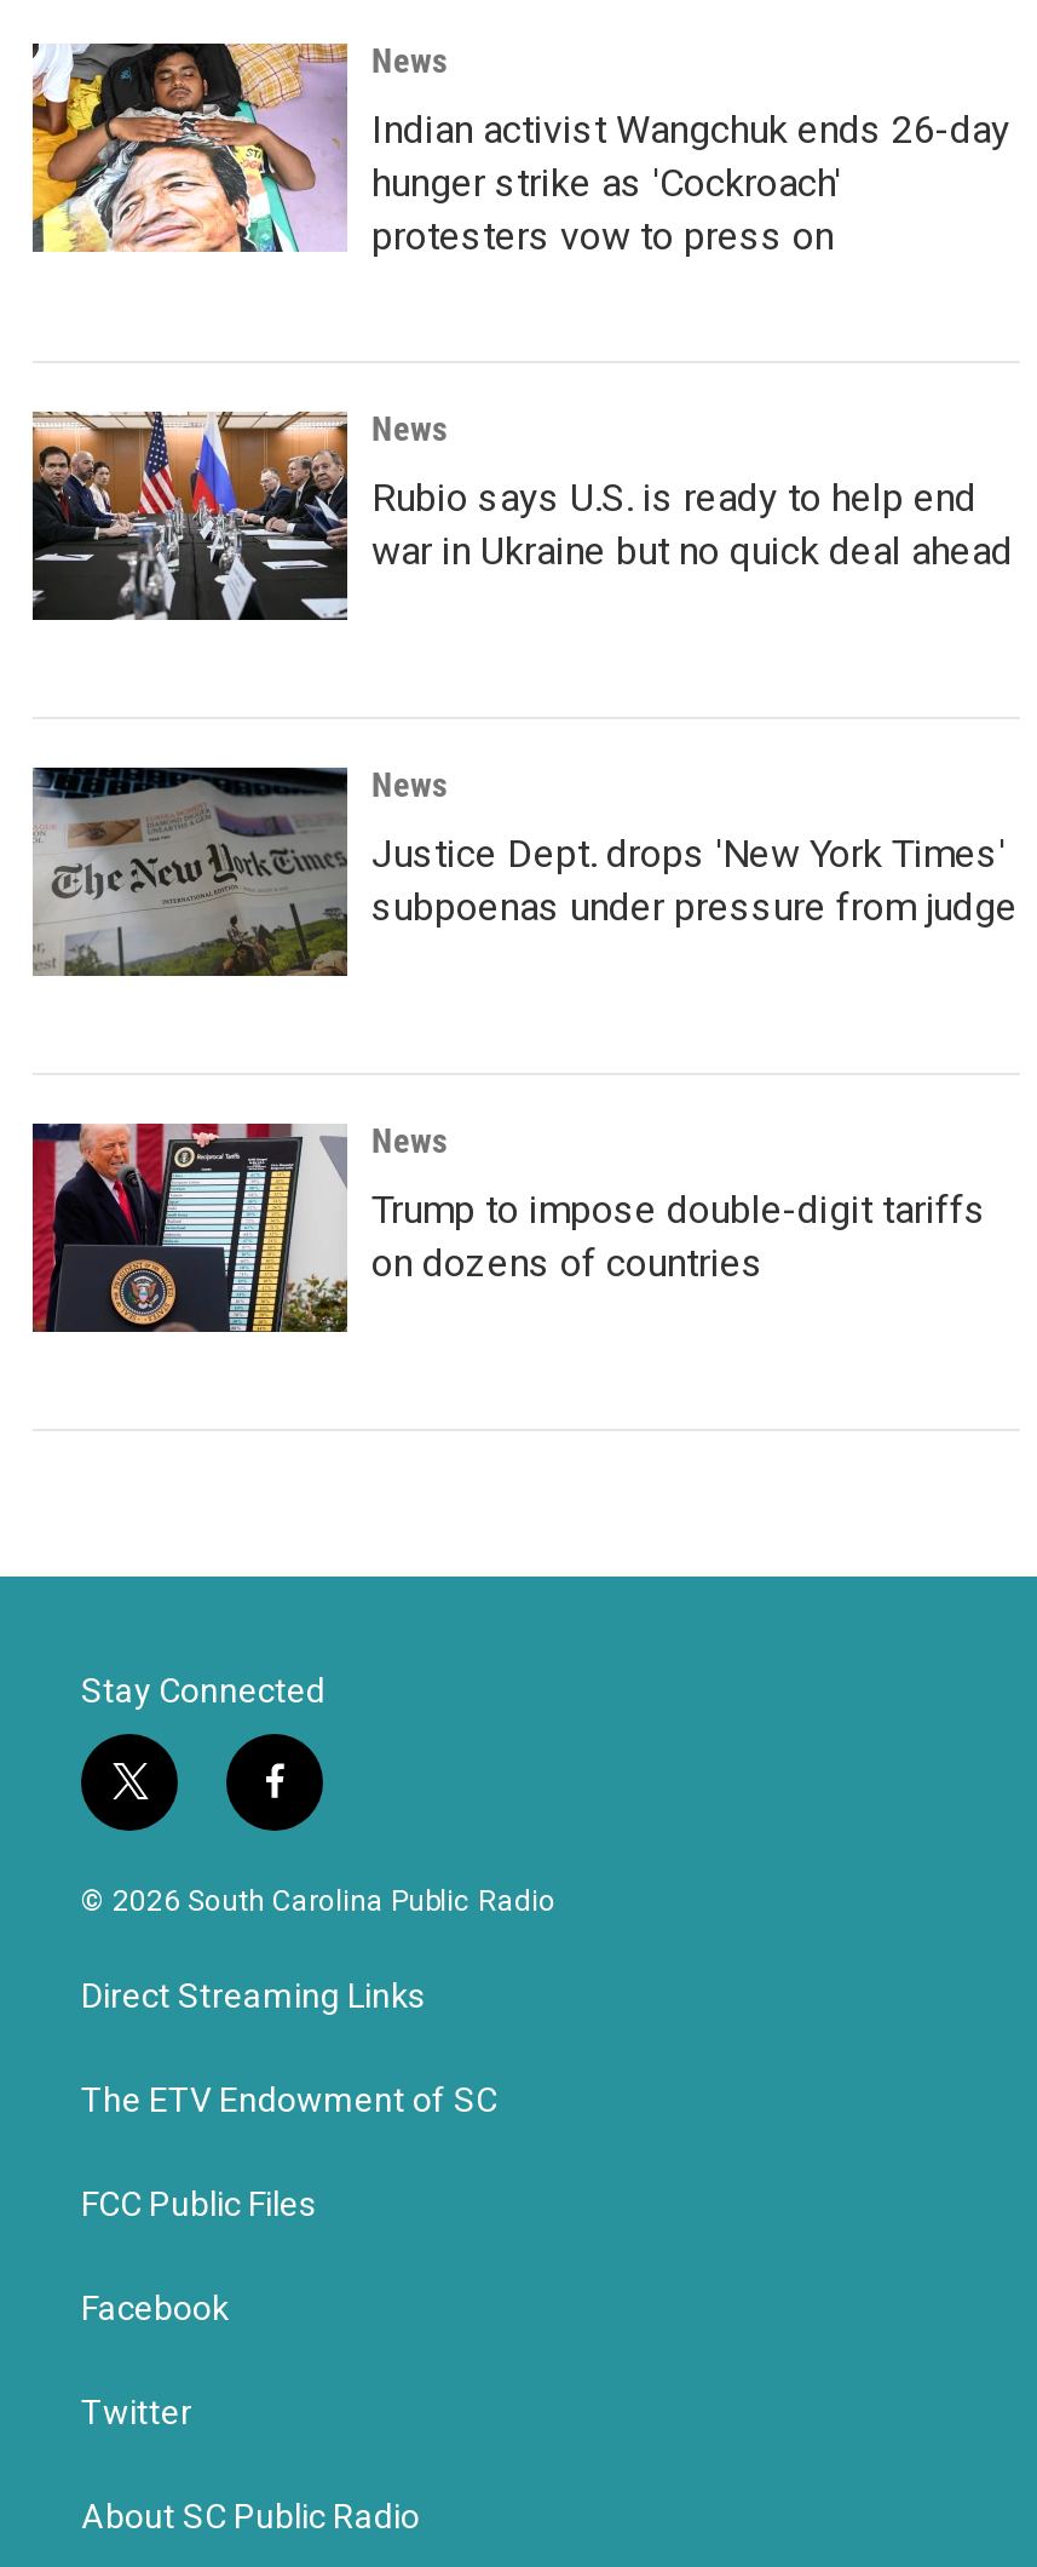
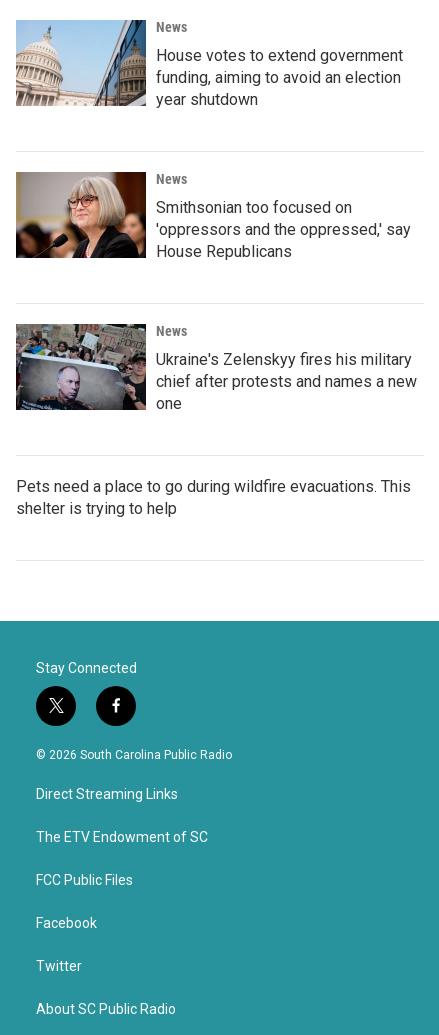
- [image]
- Indian activist Wangchuk ends 26-day
- hunger strike as 'Cockroach'
- protesters vow to press on
+ [image]
+ House votes to extend government
+ funding, aiming to avoid an election
+ year shutdown

- [image]
- Rubio says U.S. is ready to help end
- war in Ukraine but no quick deal ahead
+ [image]
+ Smithsonian too focused on
+ 'oppressors and the oppressed,' say
+ House Republicans

- [image]
- Justice Dept. drops 'New York Times'
- subpoenas under pressure from judge
+ [image]
+ Ukraine's Zelenskyy fires his military
+ chief after protests and names a new
+ one

- News
- Trump to impose double-digit tariffs
- on dozens of countries
+ Pets need a place to go during wildfire evacuations. This
+ shelter is trying to help
